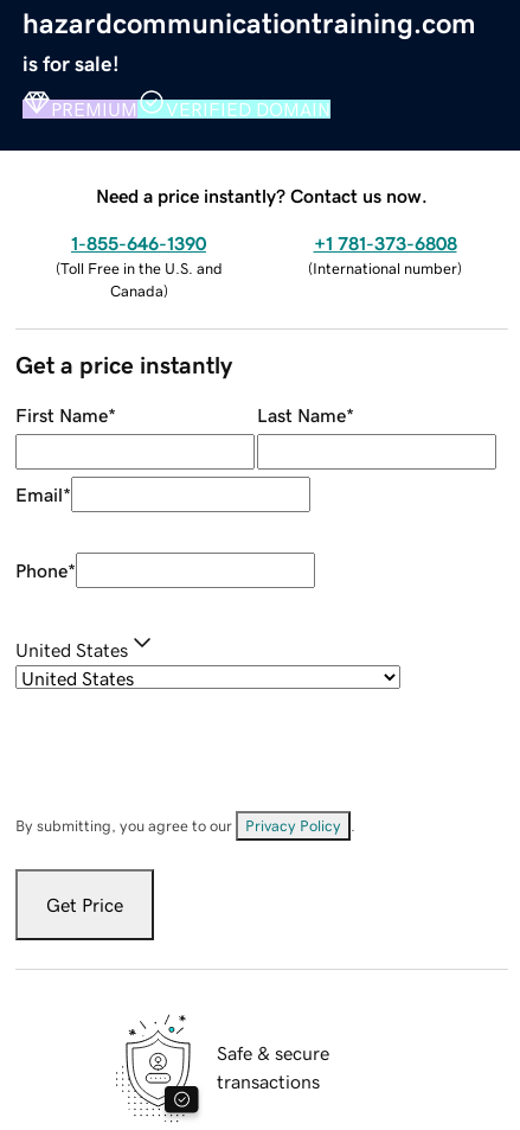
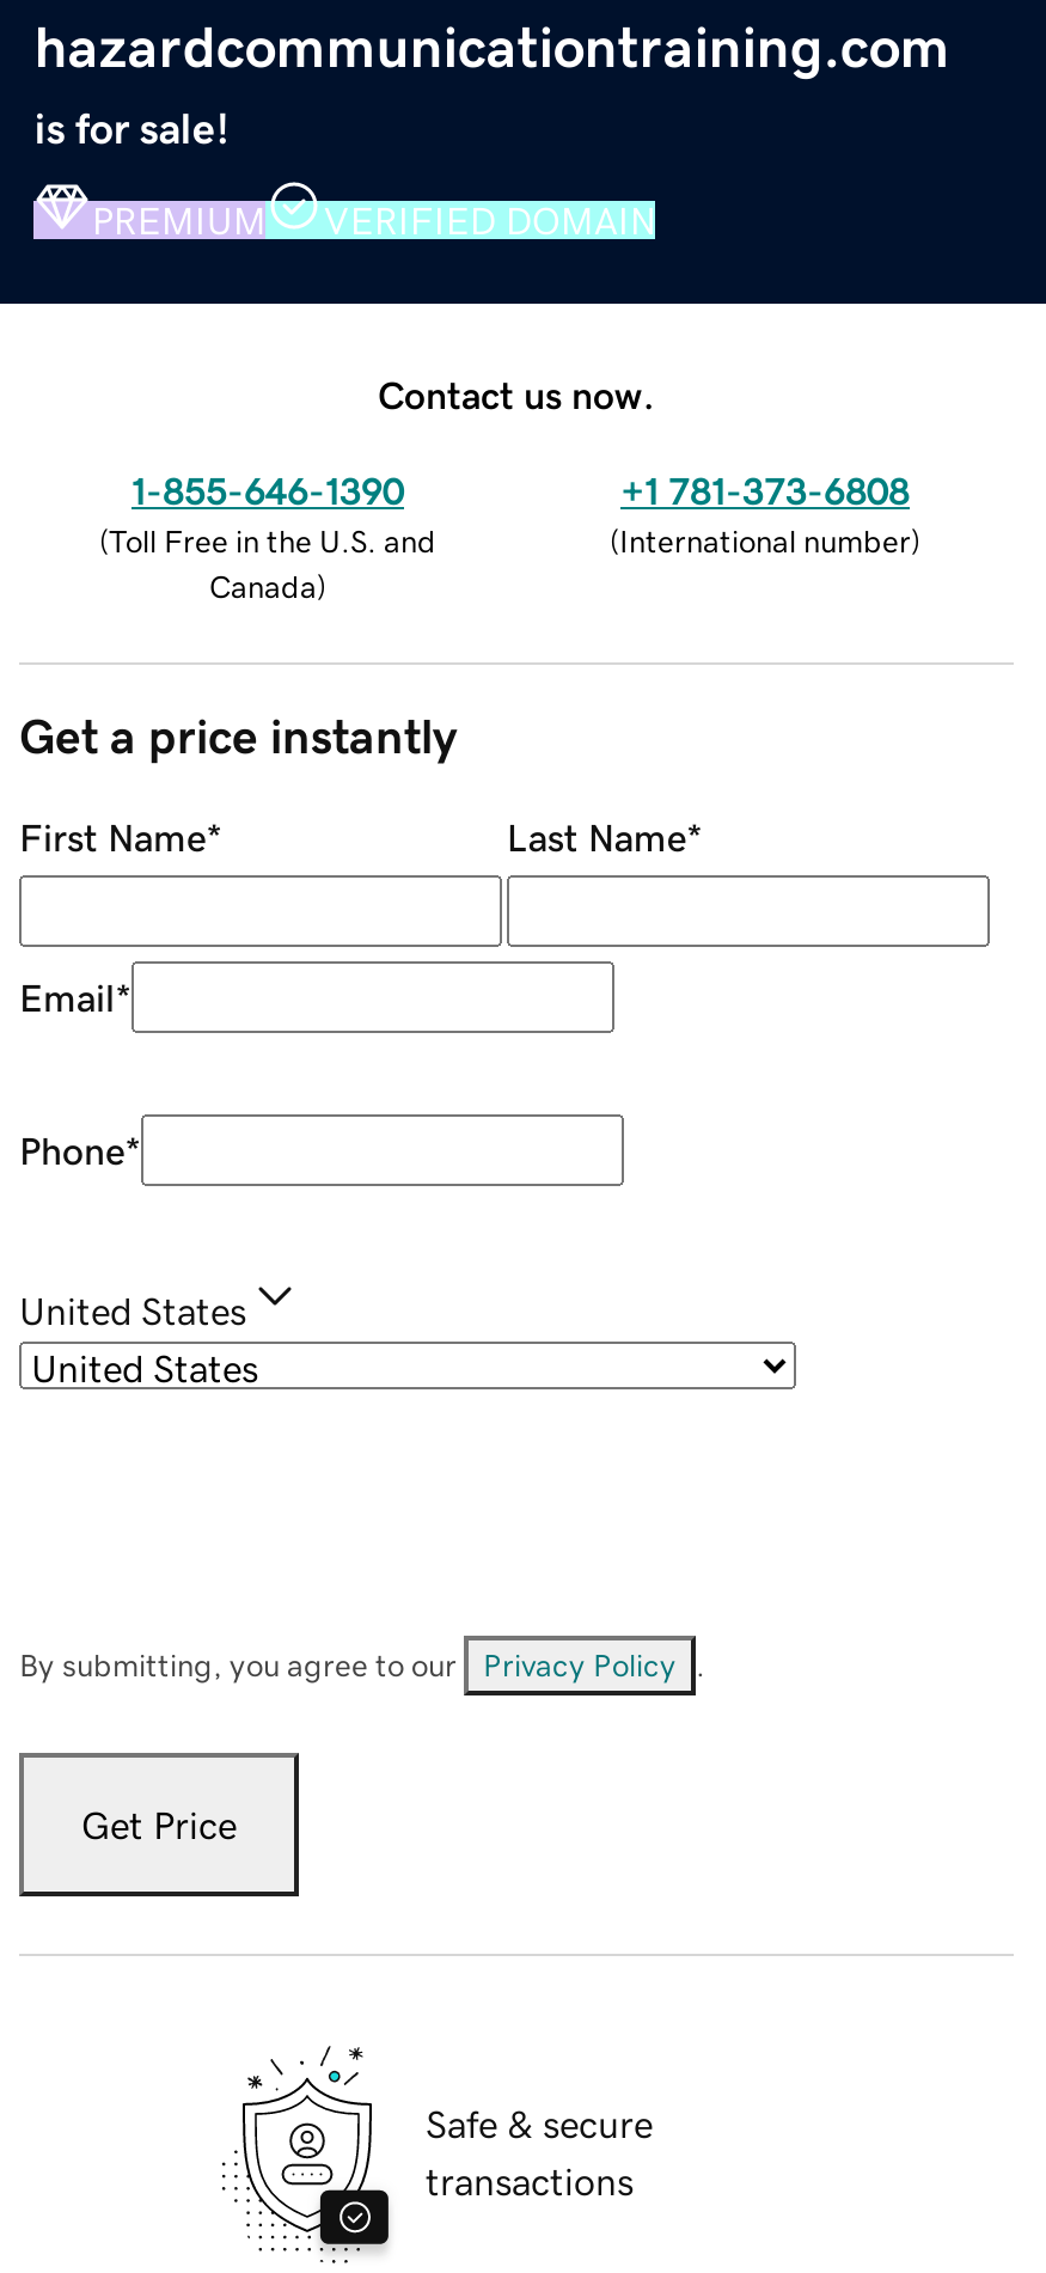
- Need a price instantly? Contact us now.
+ Contact us now.
